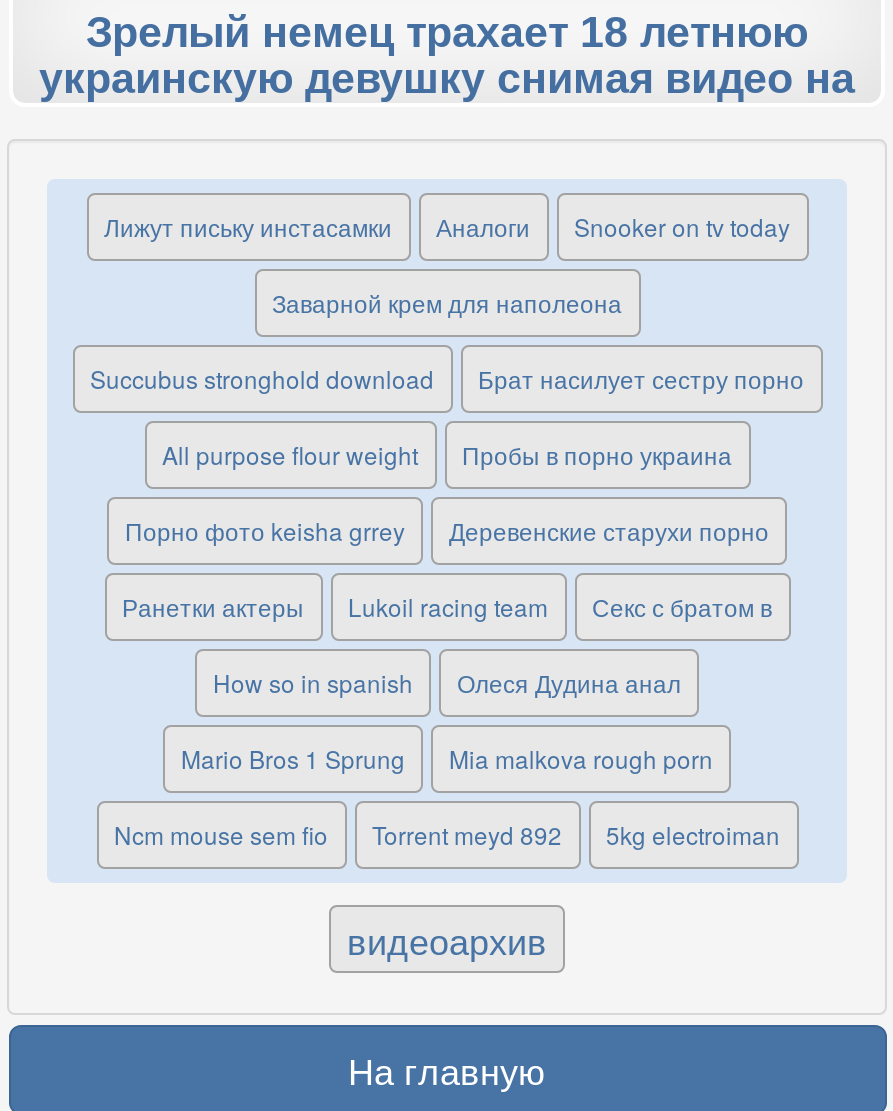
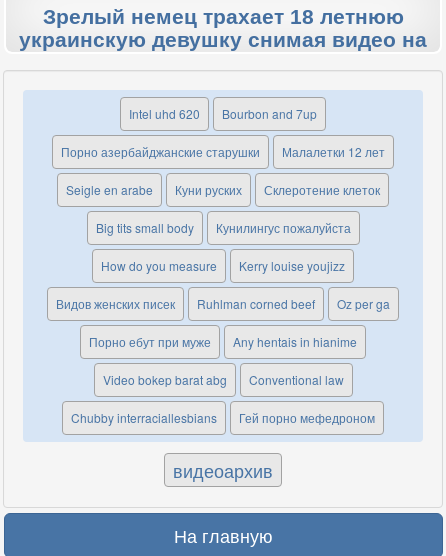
- Лижут письку инстасамки
- Аналоги
- Snooker on tv today
+ Intel uhd 620
+ Bourbon and 7up

- Заварной крем для наполеона
+ Порно азербайджанские старушки
+ Малалетки 12 лет

- Succubus stronghold download
- Брат насилует сестру порно
+ Seigle en arabe
+ Куни руских
+ Склеротение клеток

- All purpose flour weight
- Пробы в порно украина
+ Big tits small body
+ Кунилингус пожалуйста

- Порно фото keisha grrey
- Деревенские старухи порно
+ How do you measure
+ Kerry louise youjizz

- Ранетки актеры
- Lukoil racing team
- Секс с братом в
+ Видов женских писек
+ Ruhlman corned beef
+ Oz per ga

- How so in spanish
- Олеся Дудина анал
+ Порно ебут при муже
+ Any hentais in hianime

- Mario Bros 1 Sprung
- Mia malkova rough porn
+ Video bokep barat abg
+ Conventional law

- Ncm mouse sem fio
- Torrent meyd 892
- 5kg electroiman
+ Chubby interraciallesbians
+ Гей порно мефедроном
